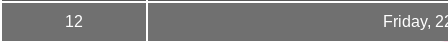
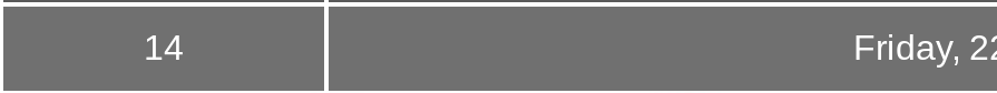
- 12
+ 14
